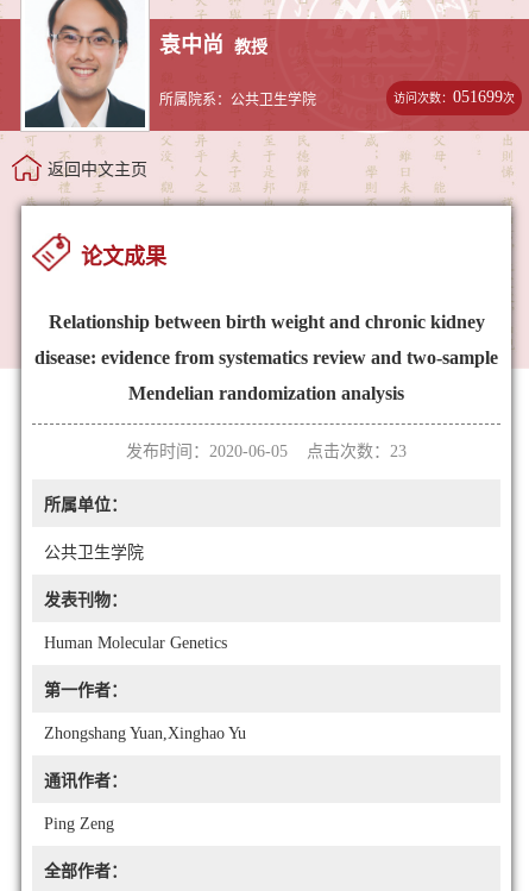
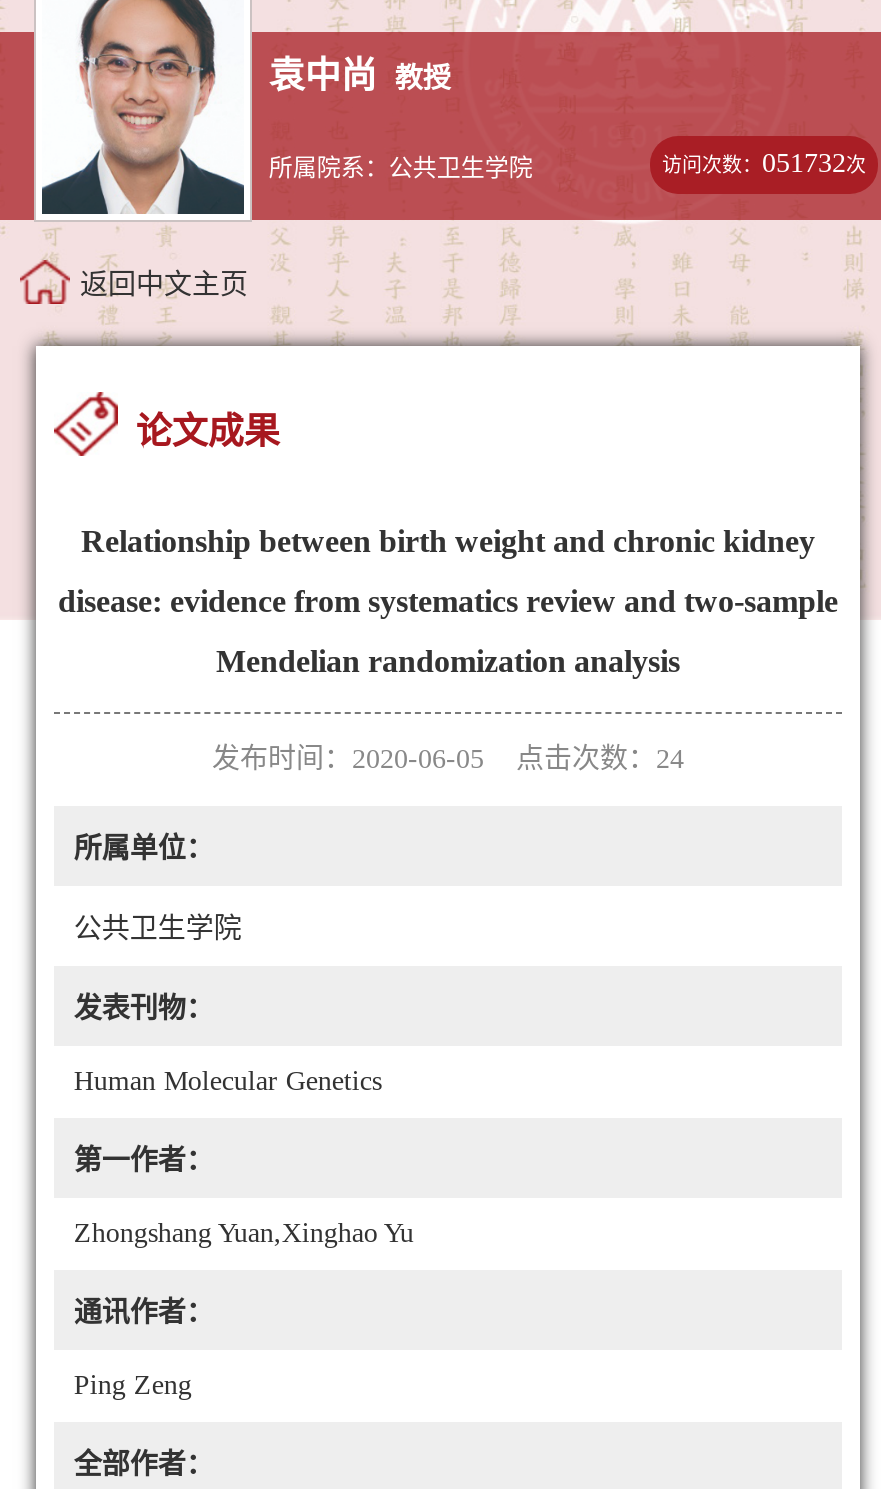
- 访问次数：051699次
+ 访问次数：051732次

- 发布时间：2020-06-05 点击次数：23
+ 发布时间：2020-06-05 点击次数：24
